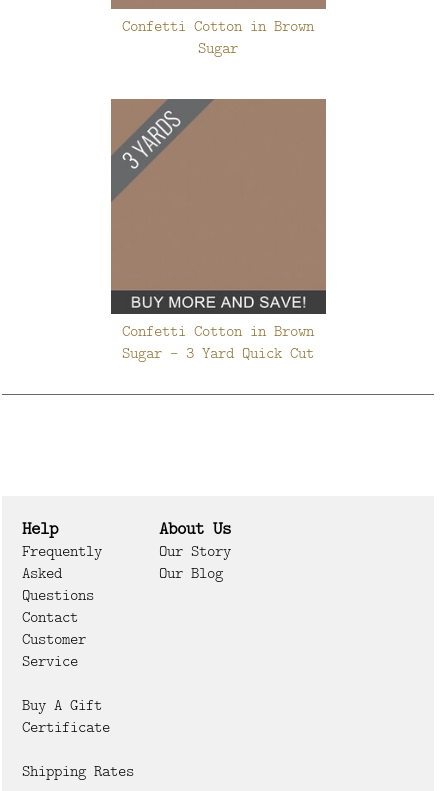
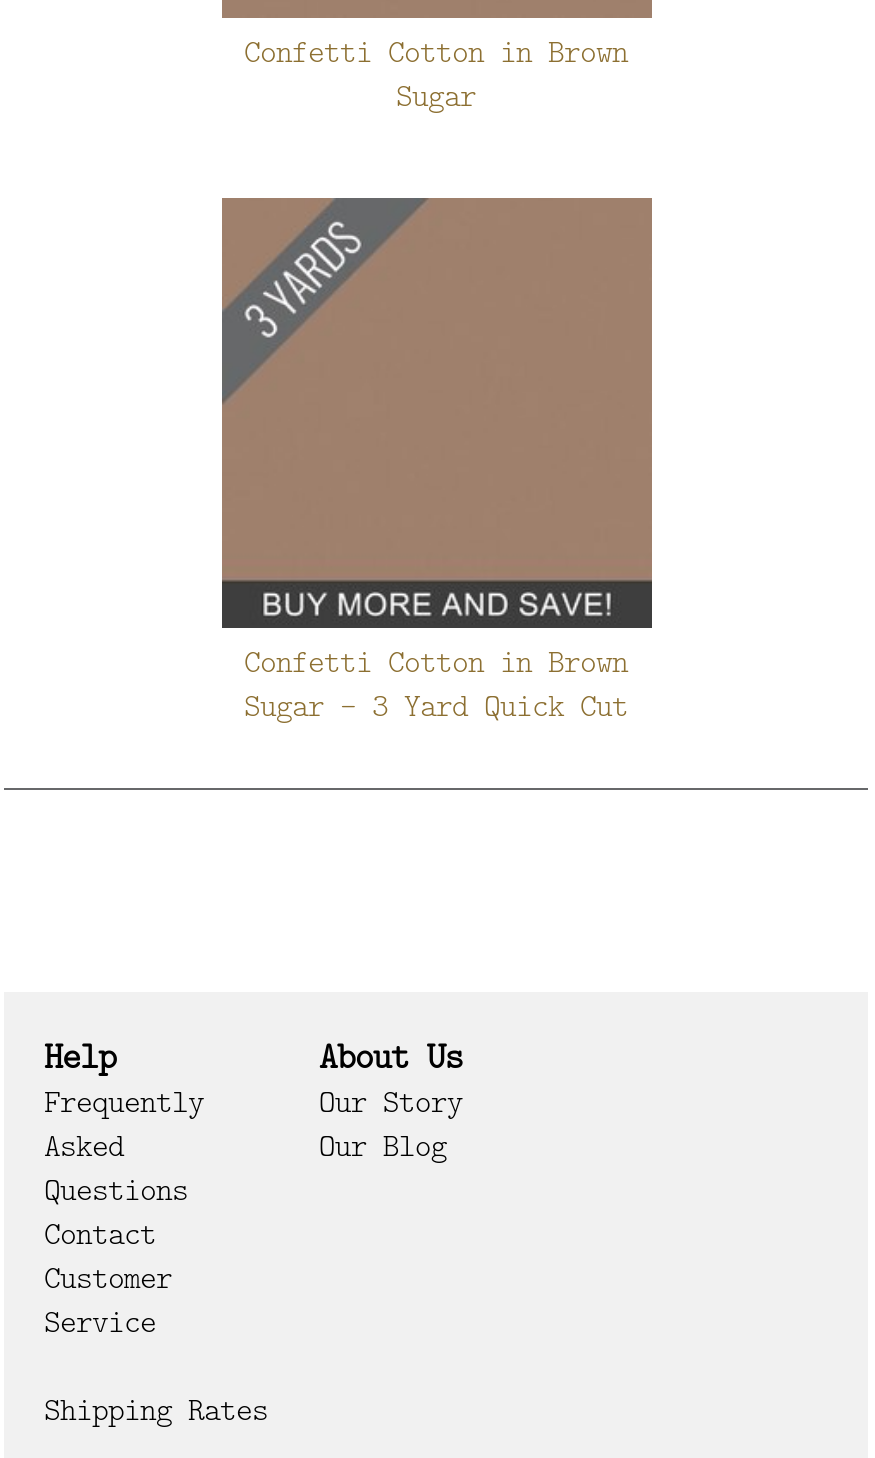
- Buy A Gift
- Certificate
